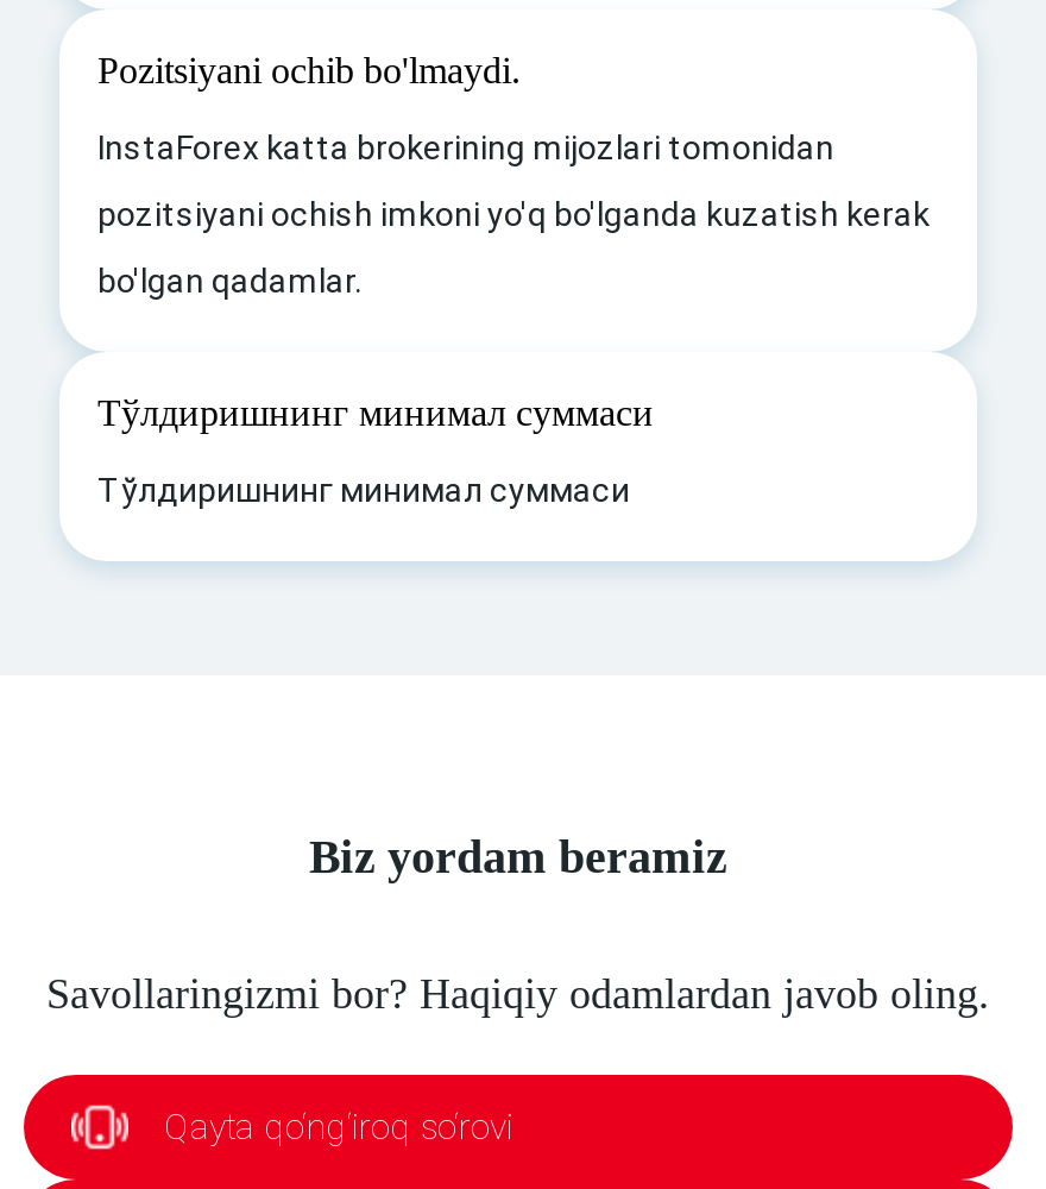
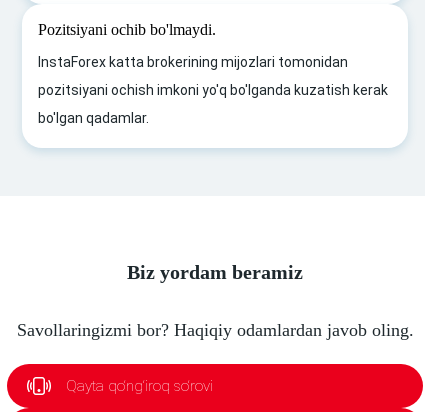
- Тўлдиришнинг минимал суммаси
- Тўлдиришнинг минимал суммаси
